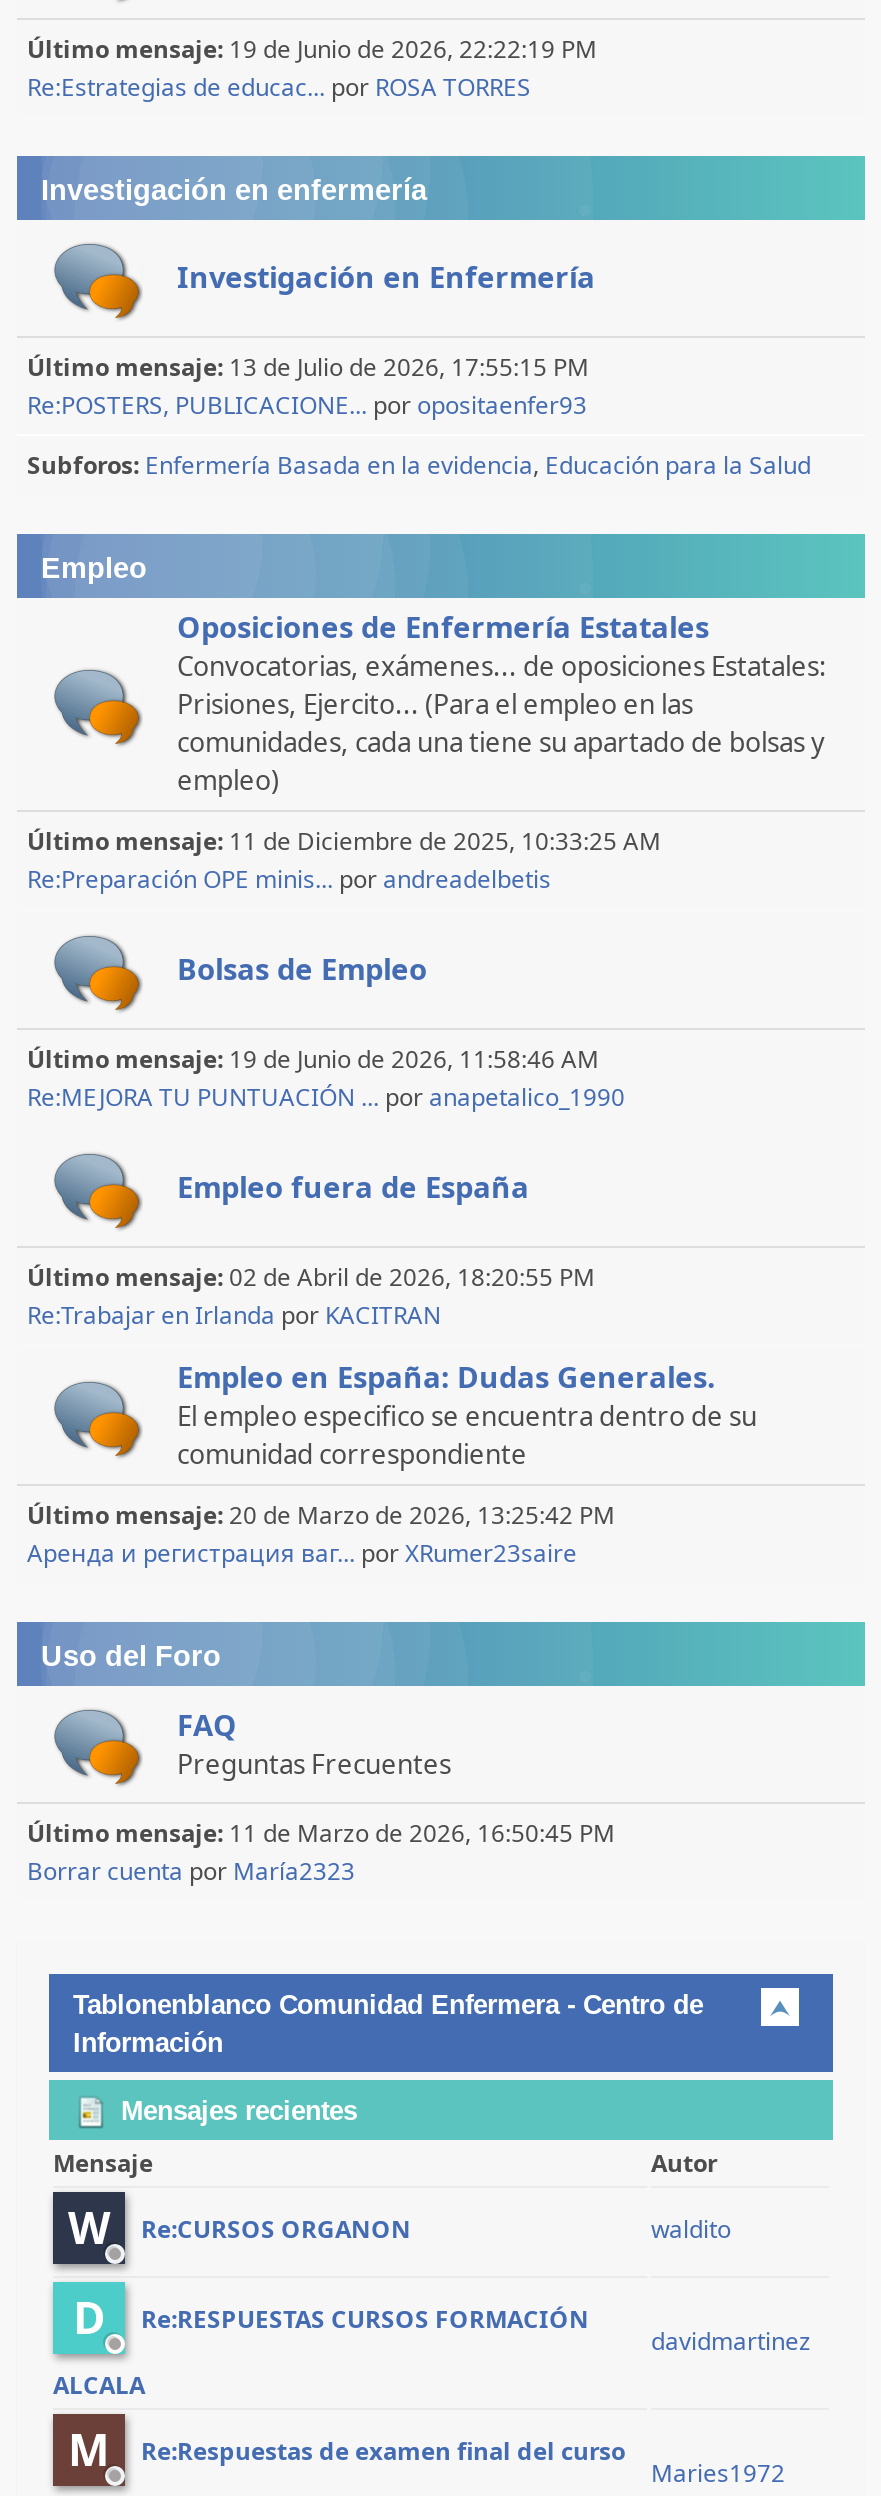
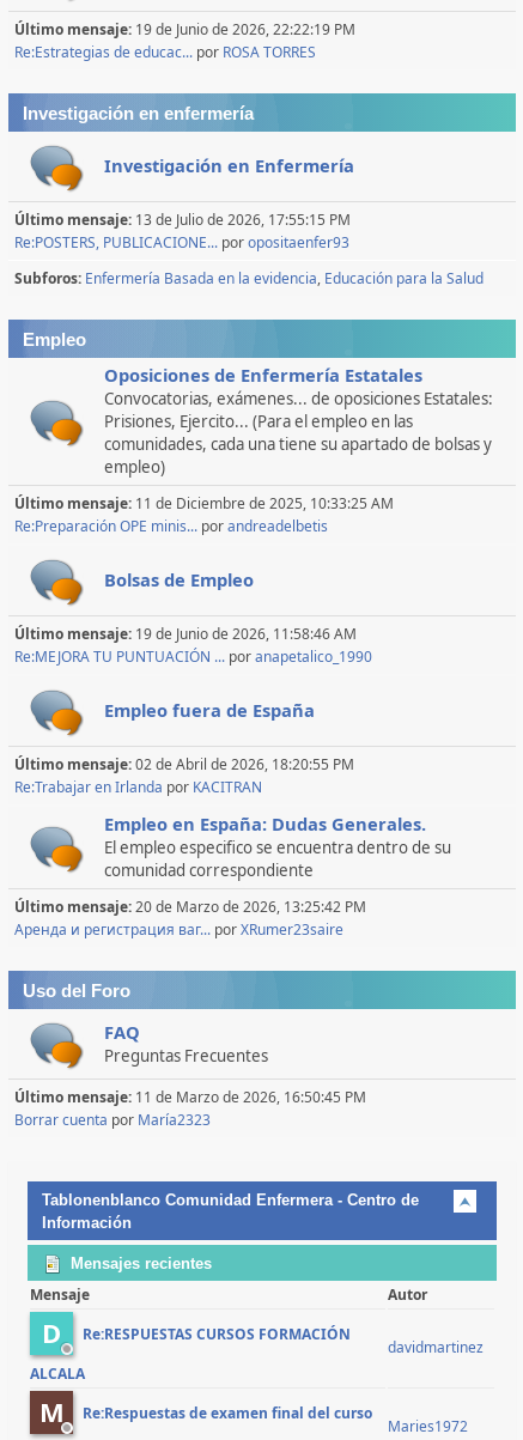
- W
- Re:CURSOS ORGANON
- waldito
